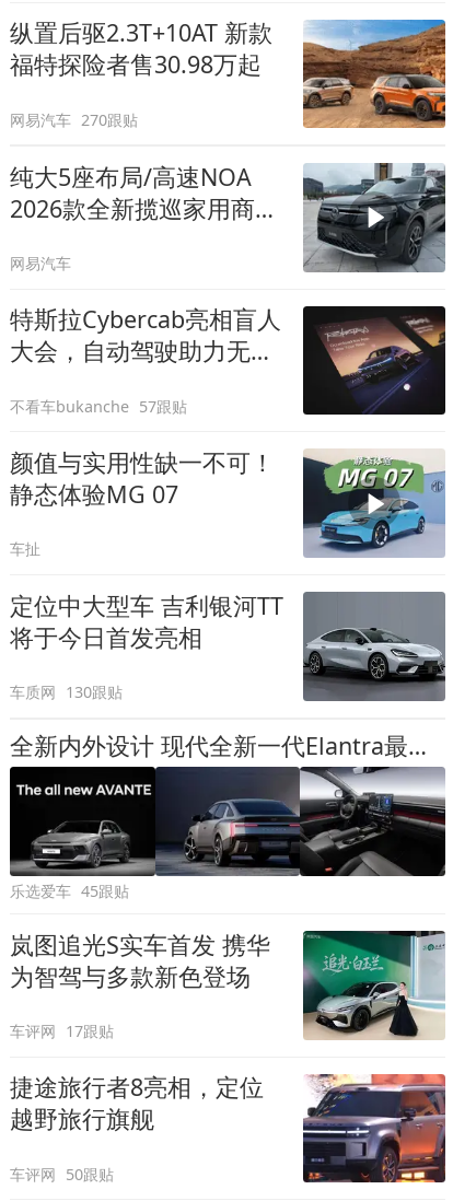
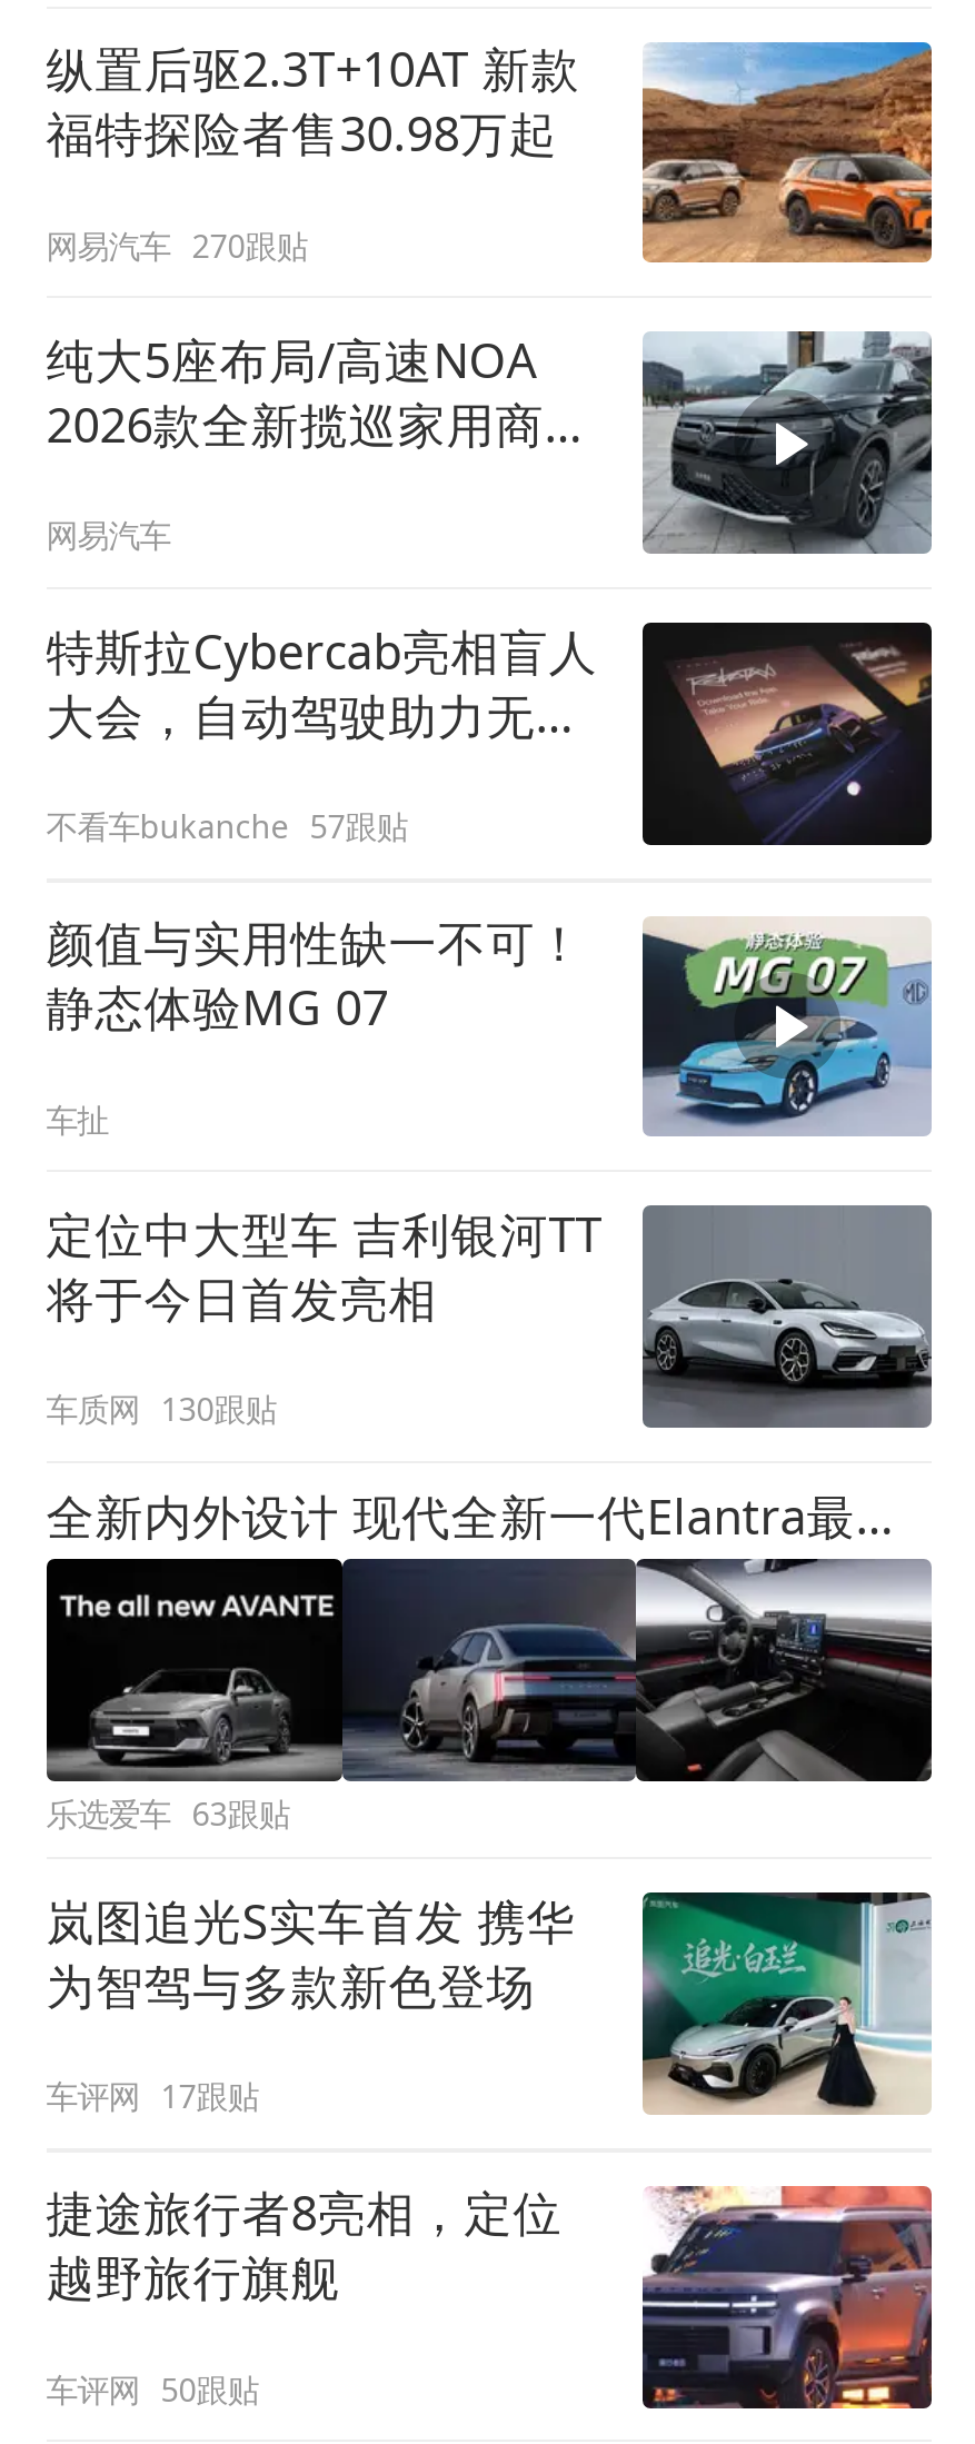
- 乐选爱车 45跟贴
+ 乐选爱车 63跟贴
